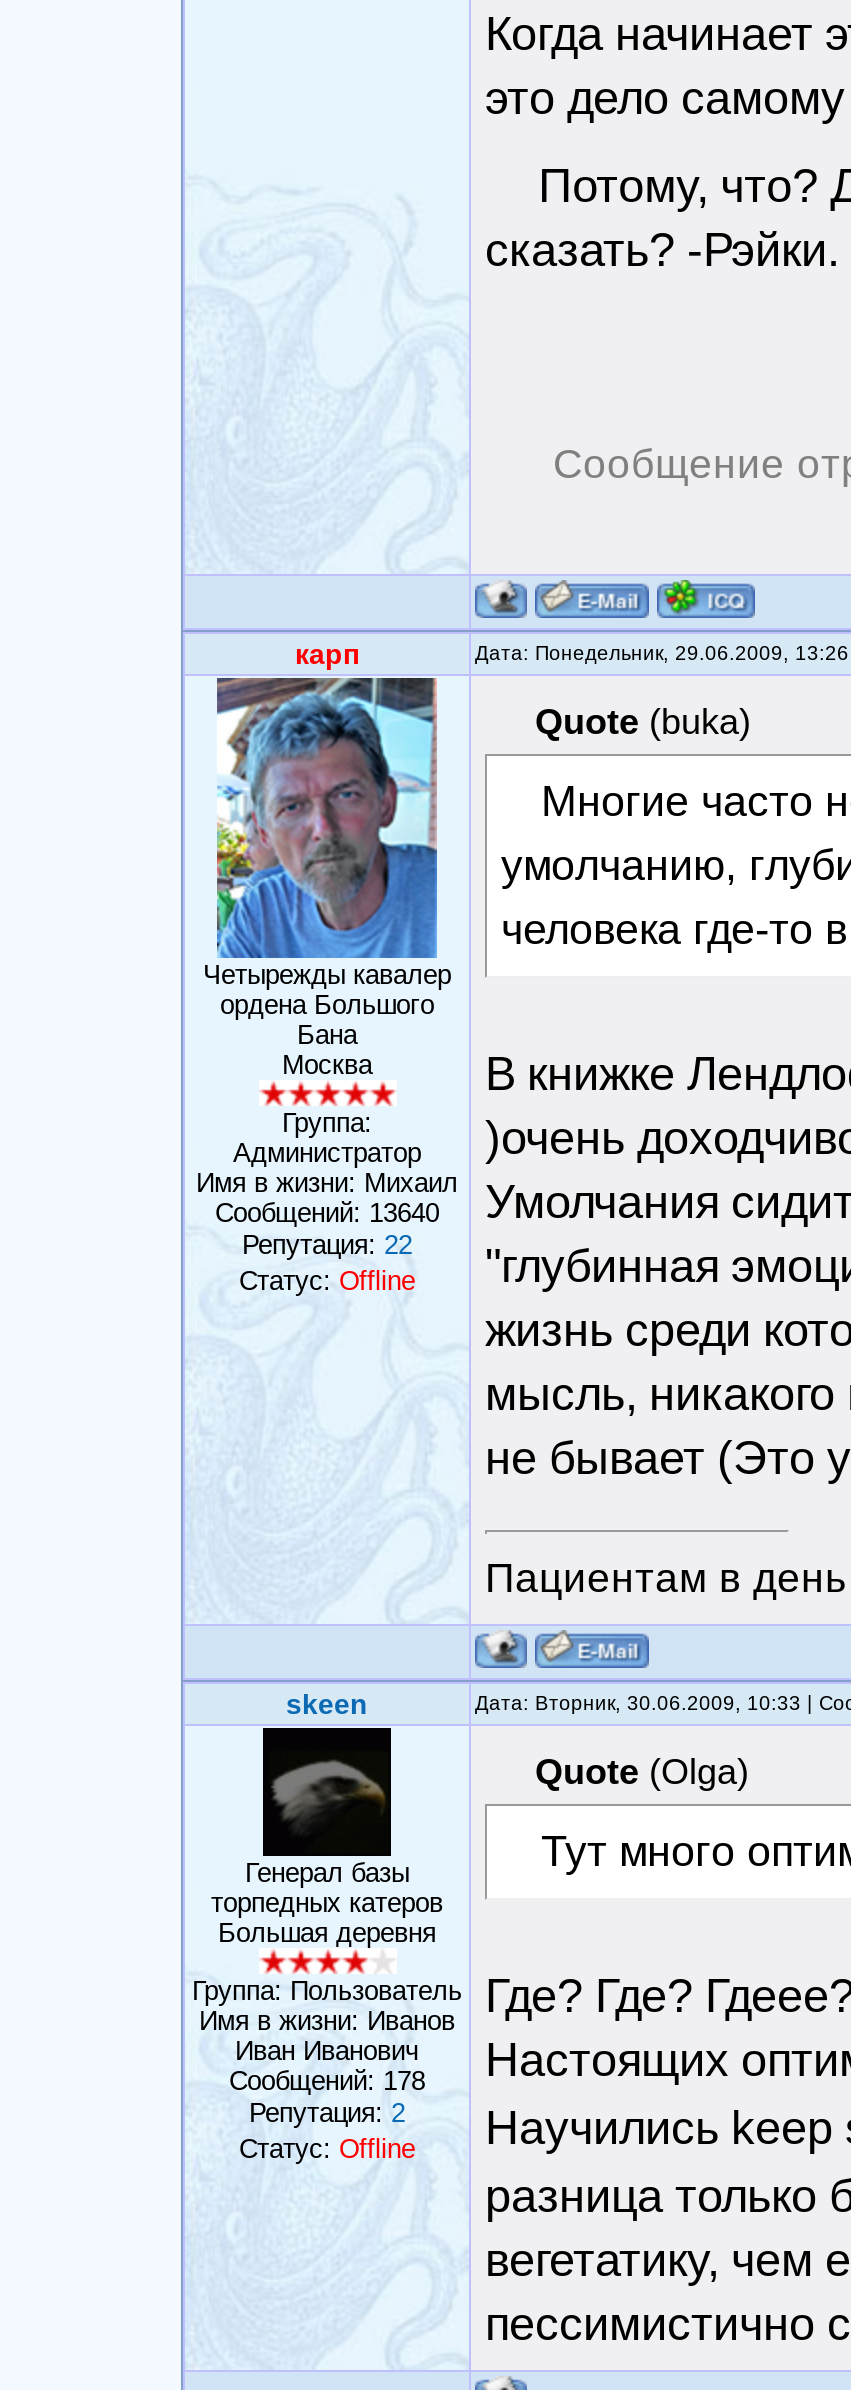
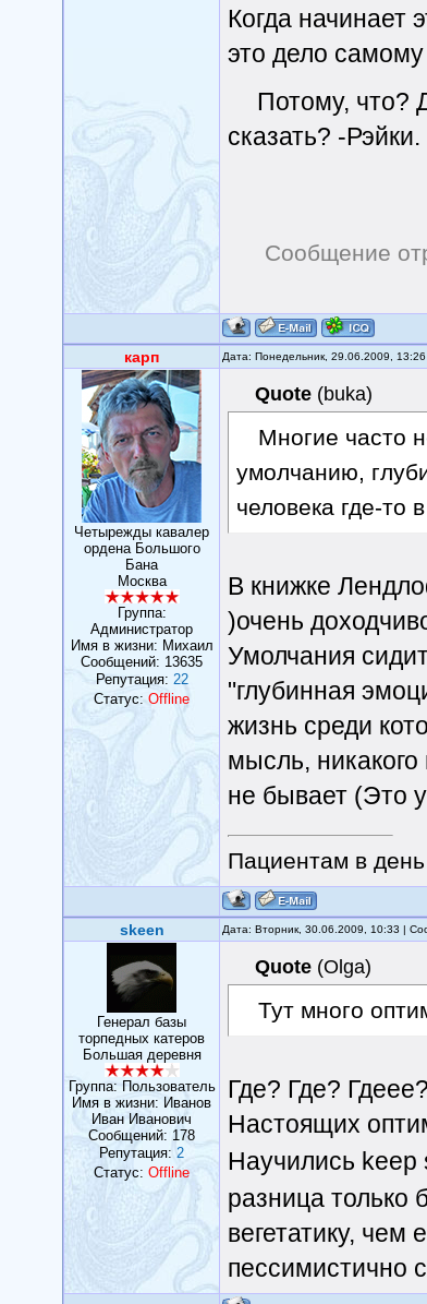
- Сообщений: 13640
+ Сообщений: 13635
